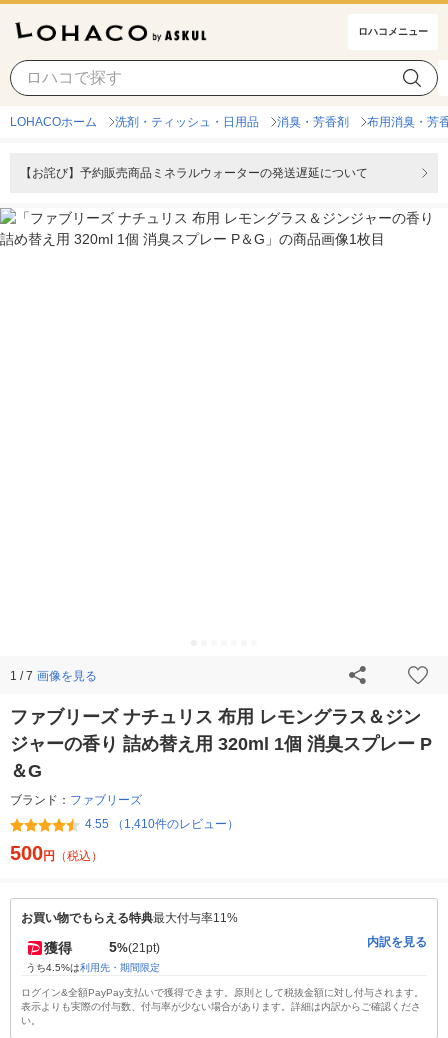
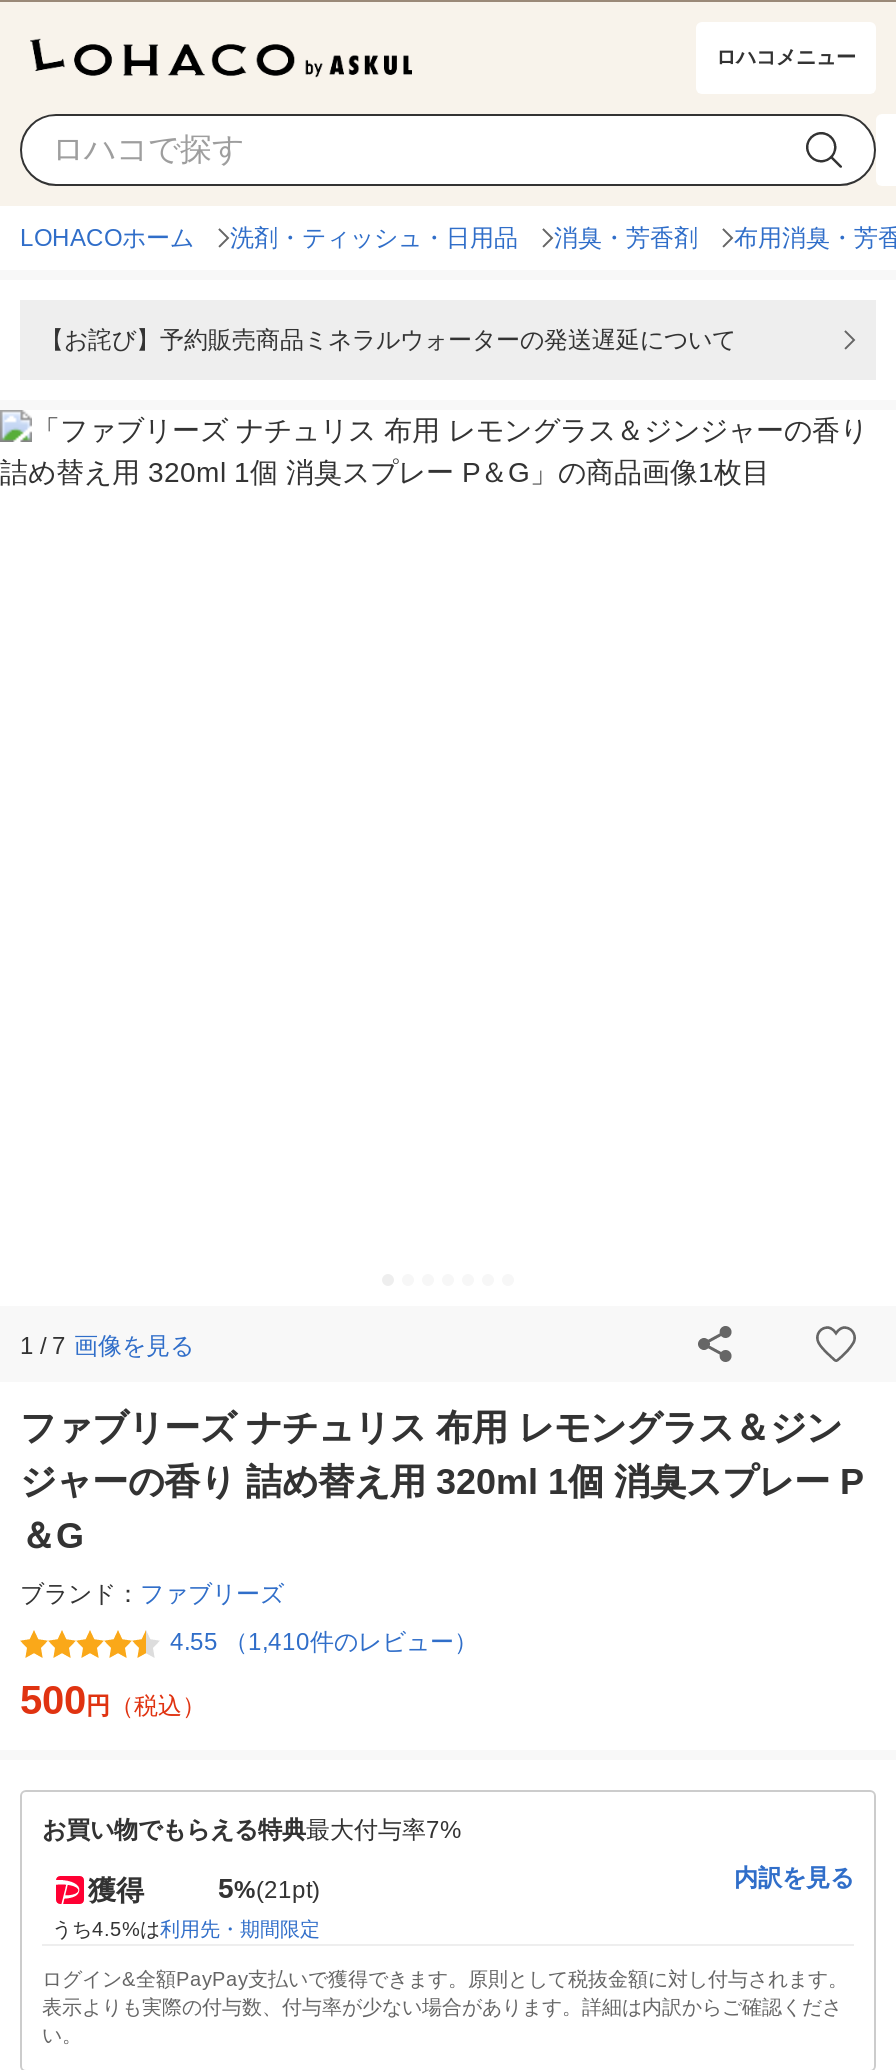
- お買い物でもらえる特典最大付与率11%
+ お買い物でもらえる特典最大付与率7%
